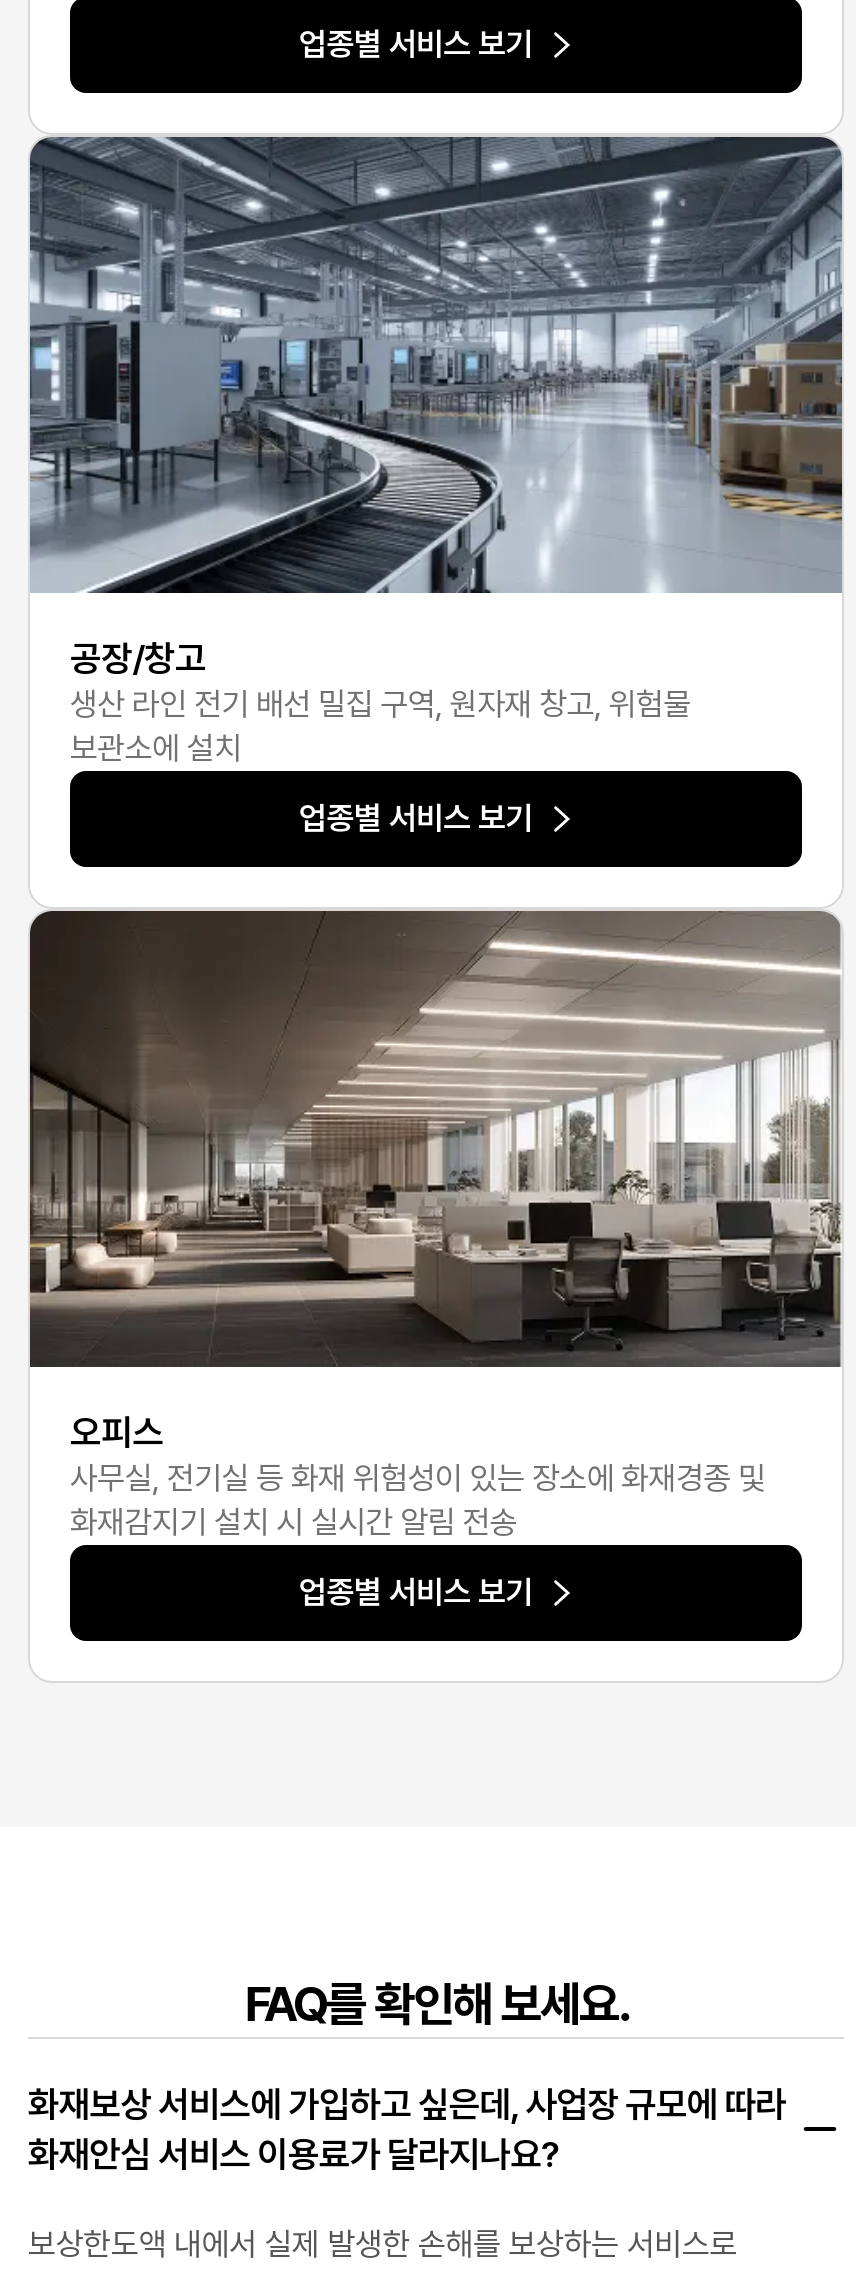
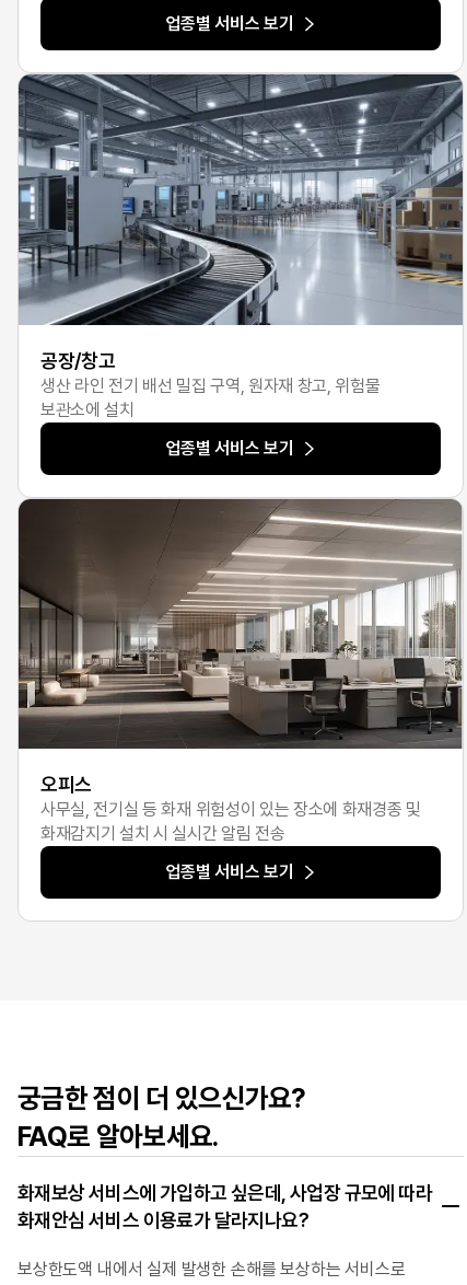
- FAQ를 확인해 보세요.
+ 궁금한 점이 더 있으신가요?
+ FAQ로 알아보세요.
